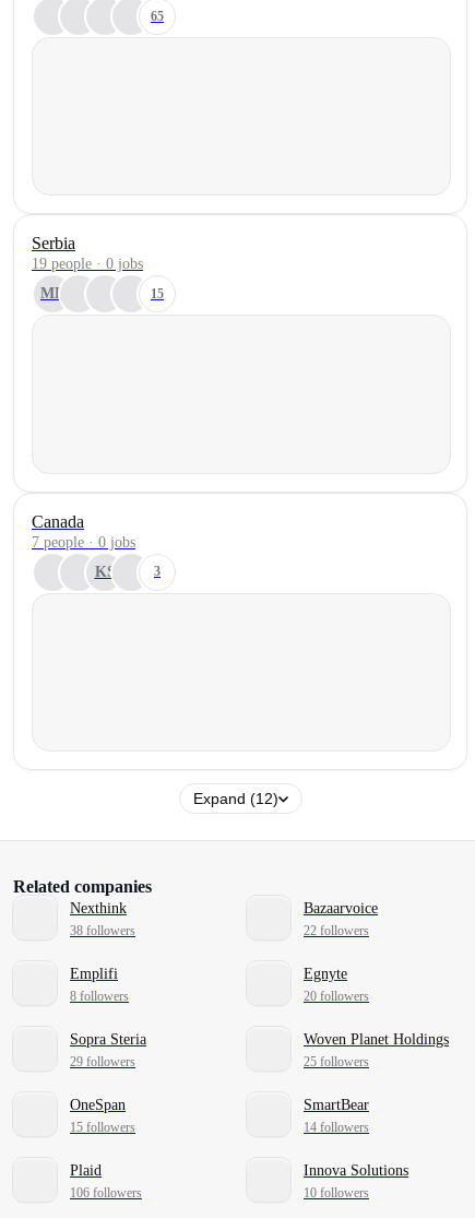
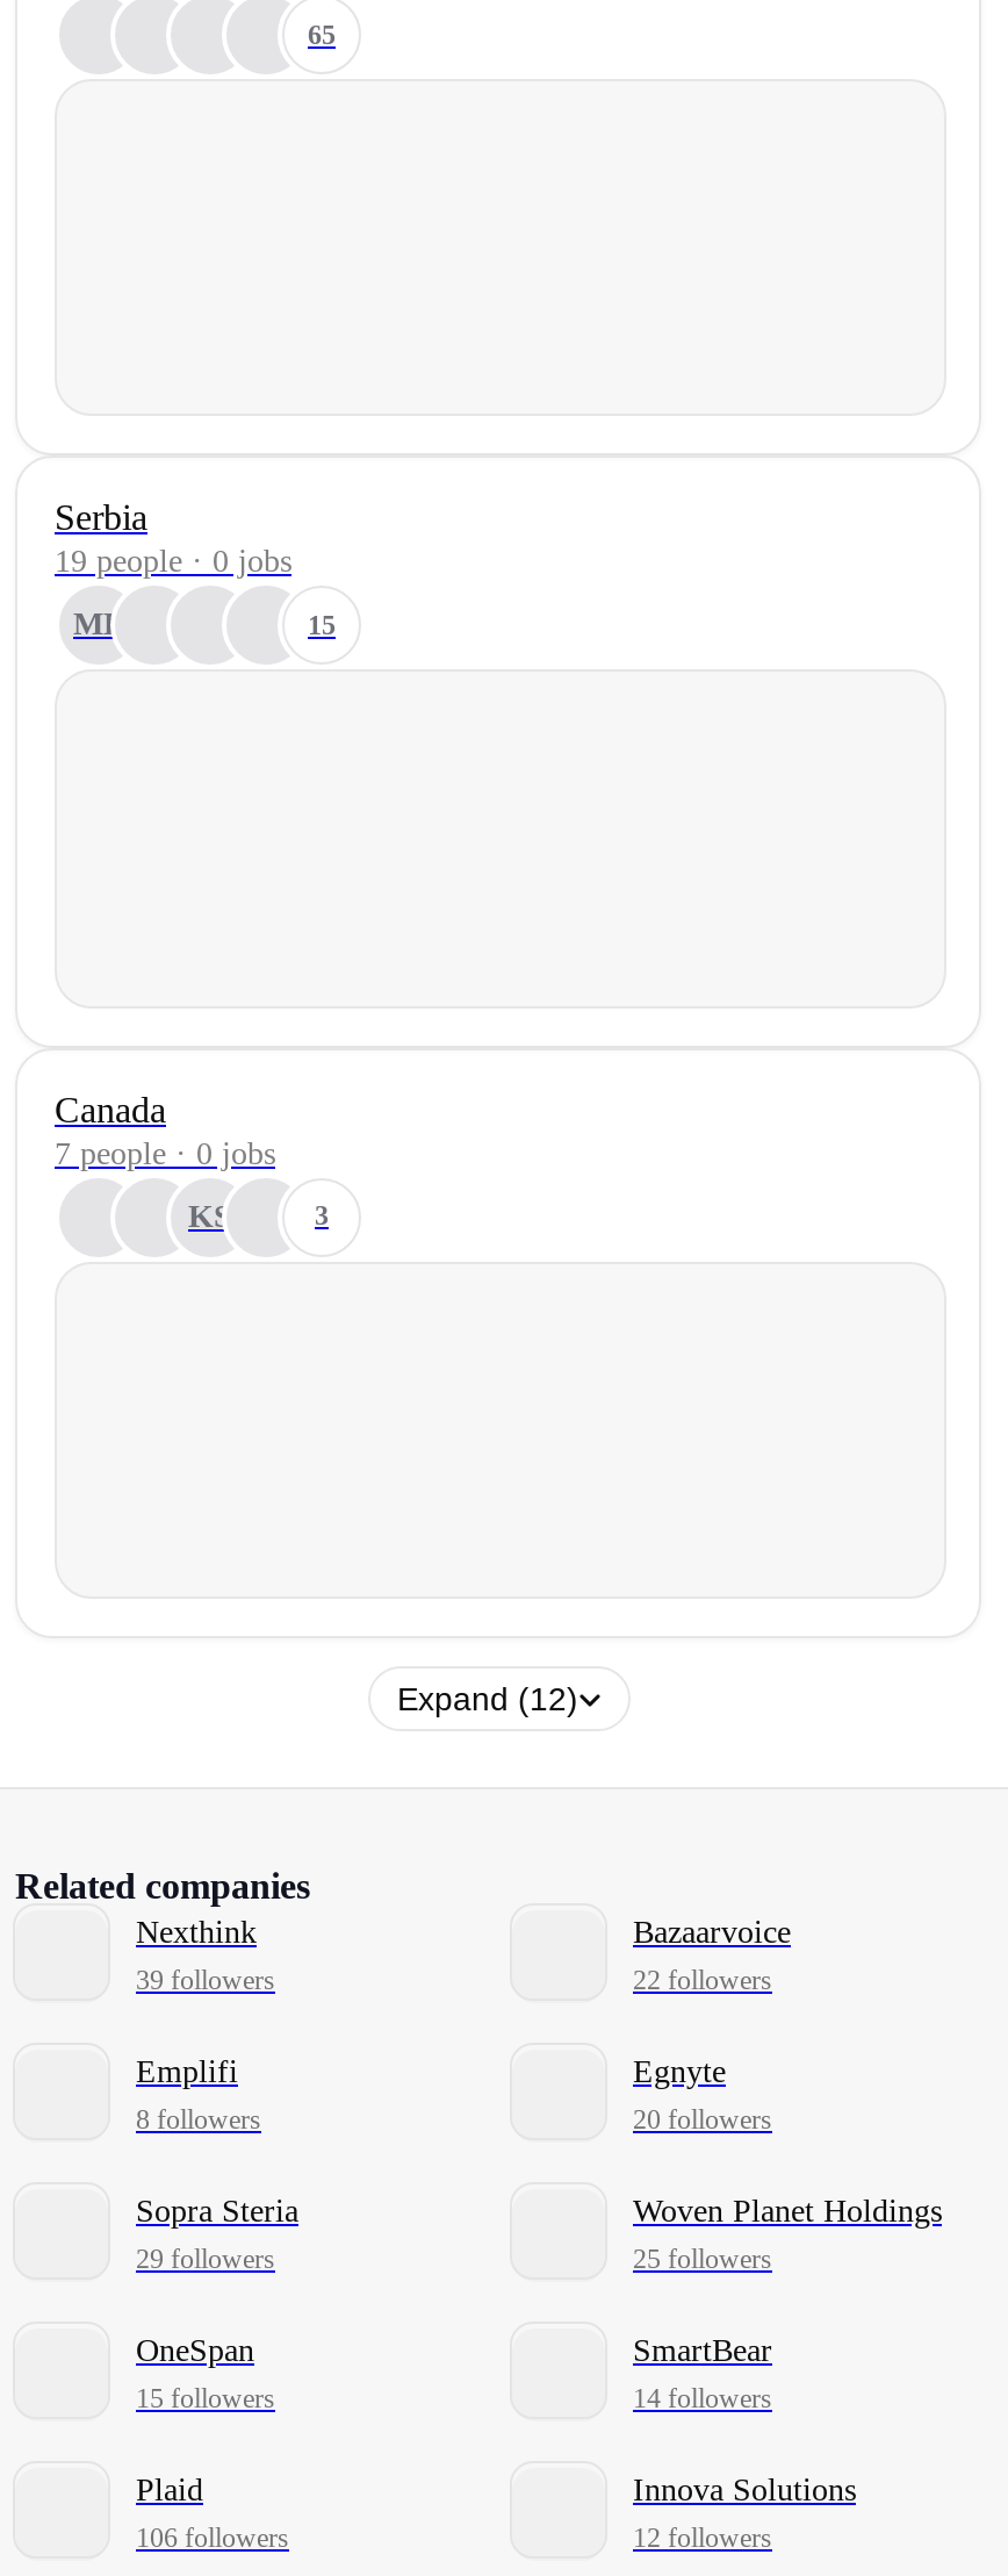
- 38 followers
+ 39 followers

- 10 followers
+ 12 followers
